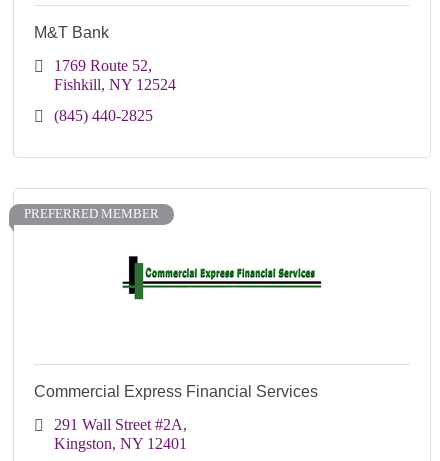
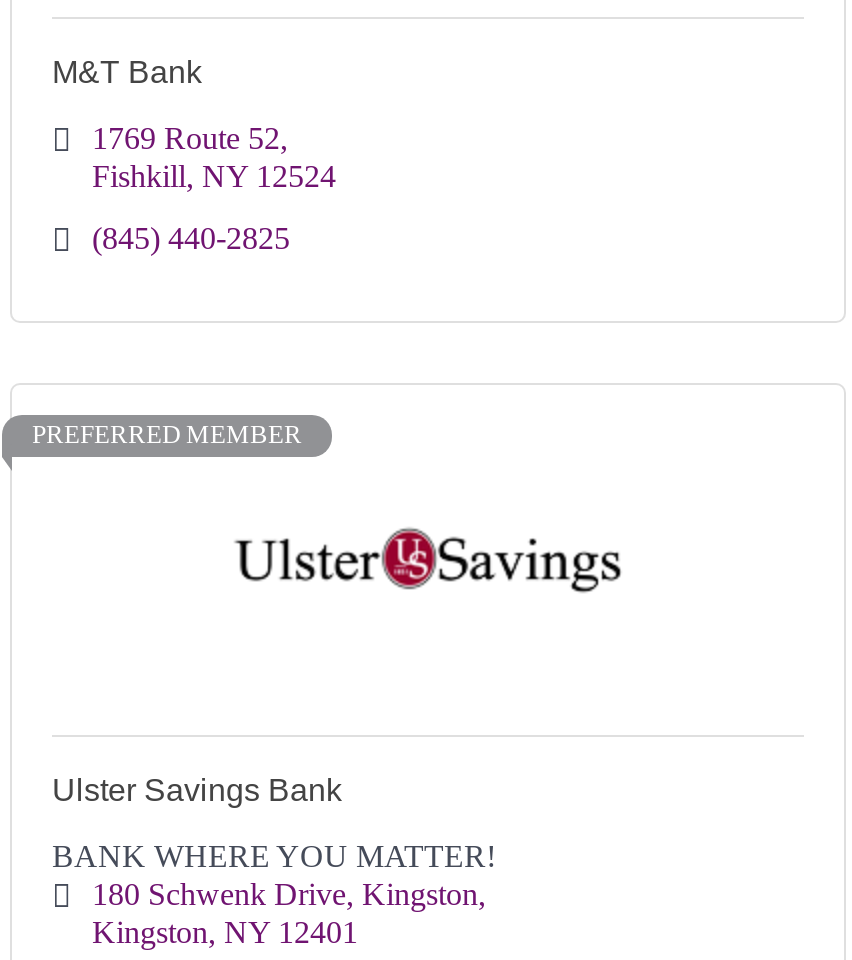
- [image]
+ [image]

- Commercial Express Financial Services
+ Ulster Savings Bank

- 291 Wall Street #2A
+ BANK WHERE YOU MATTER!
+ 180 Schwenk Drive Kingston
